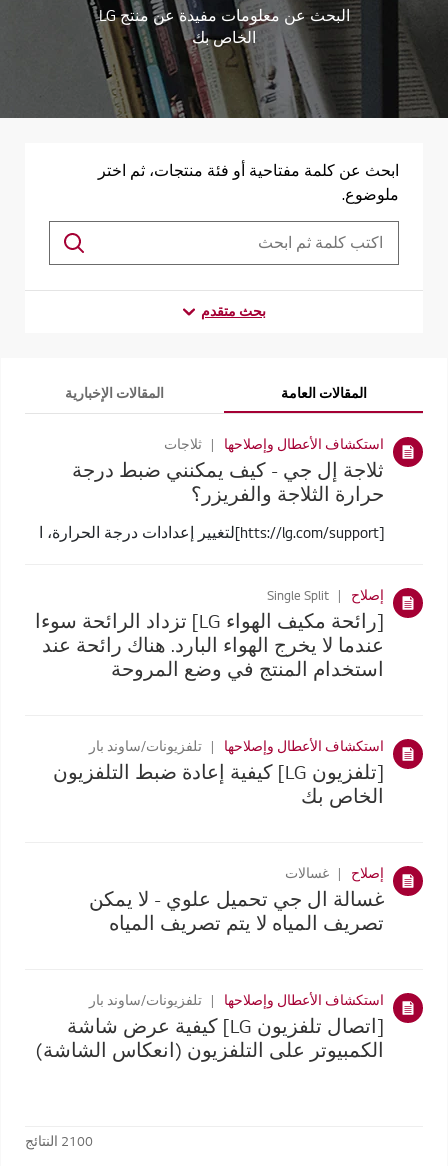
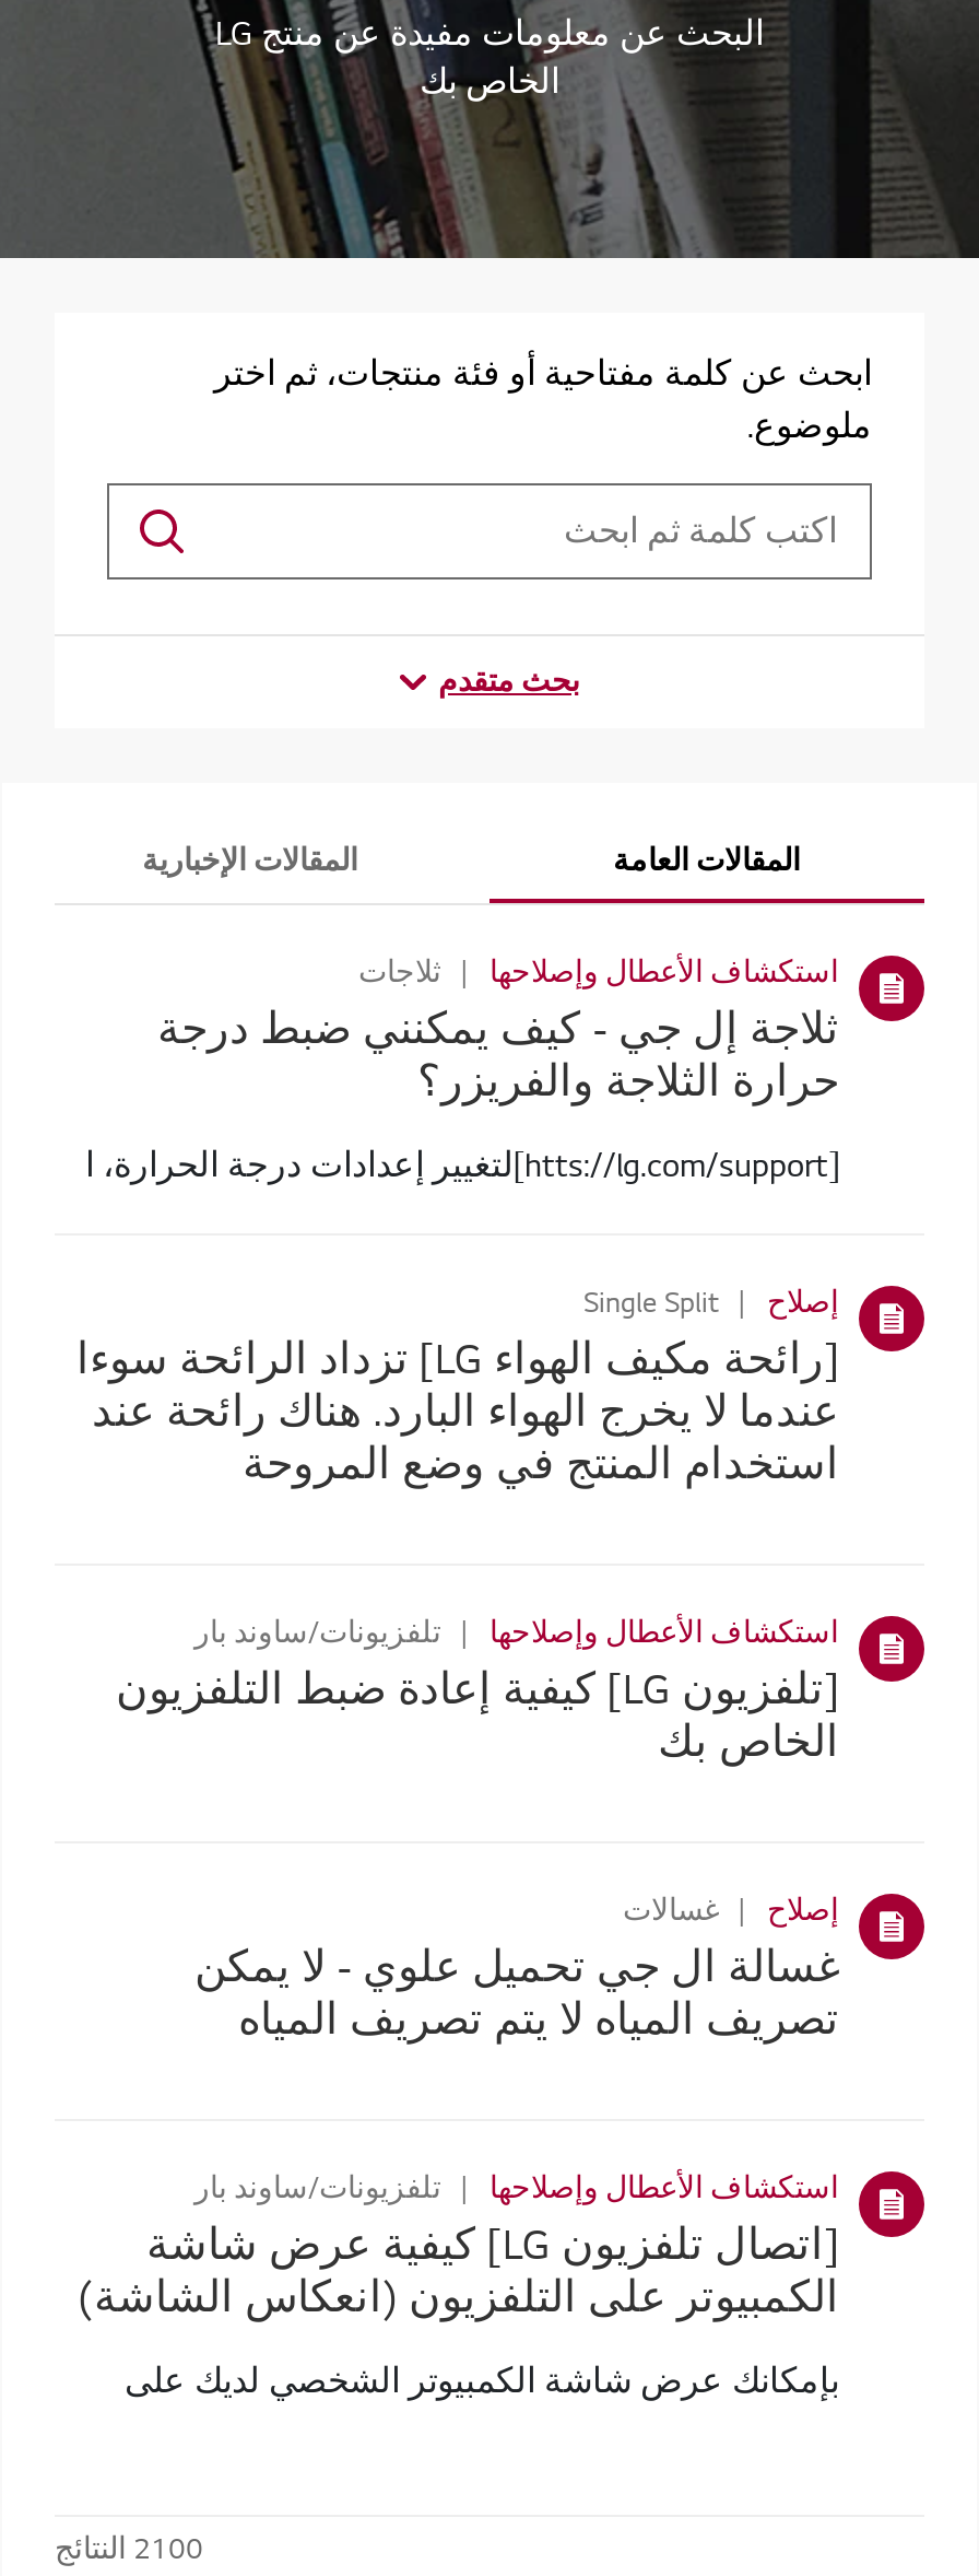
+ بإمكانك عرض شاشة الكمبيوتر الشخصي لديك على
